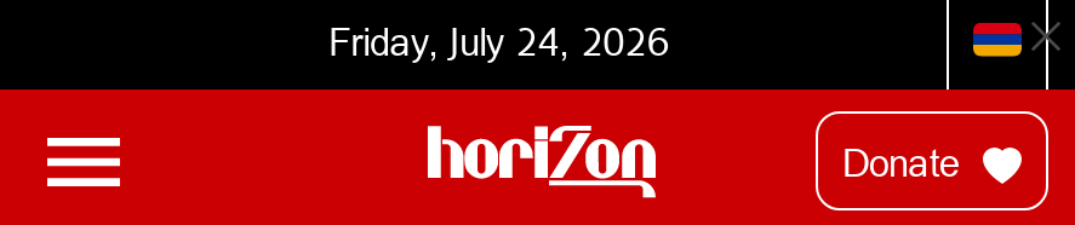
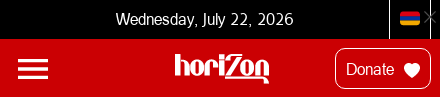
- Friday, July 24, 2026
+ Wednesday, July 22, 2026
